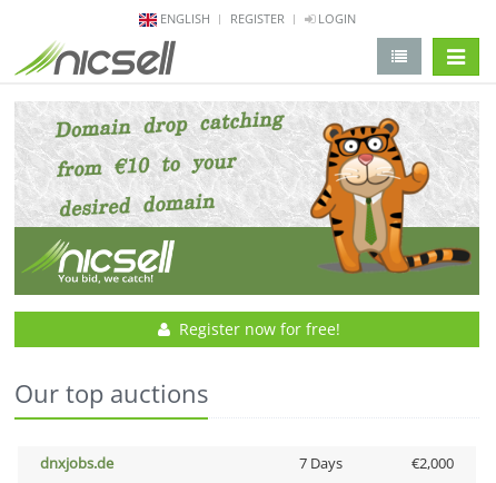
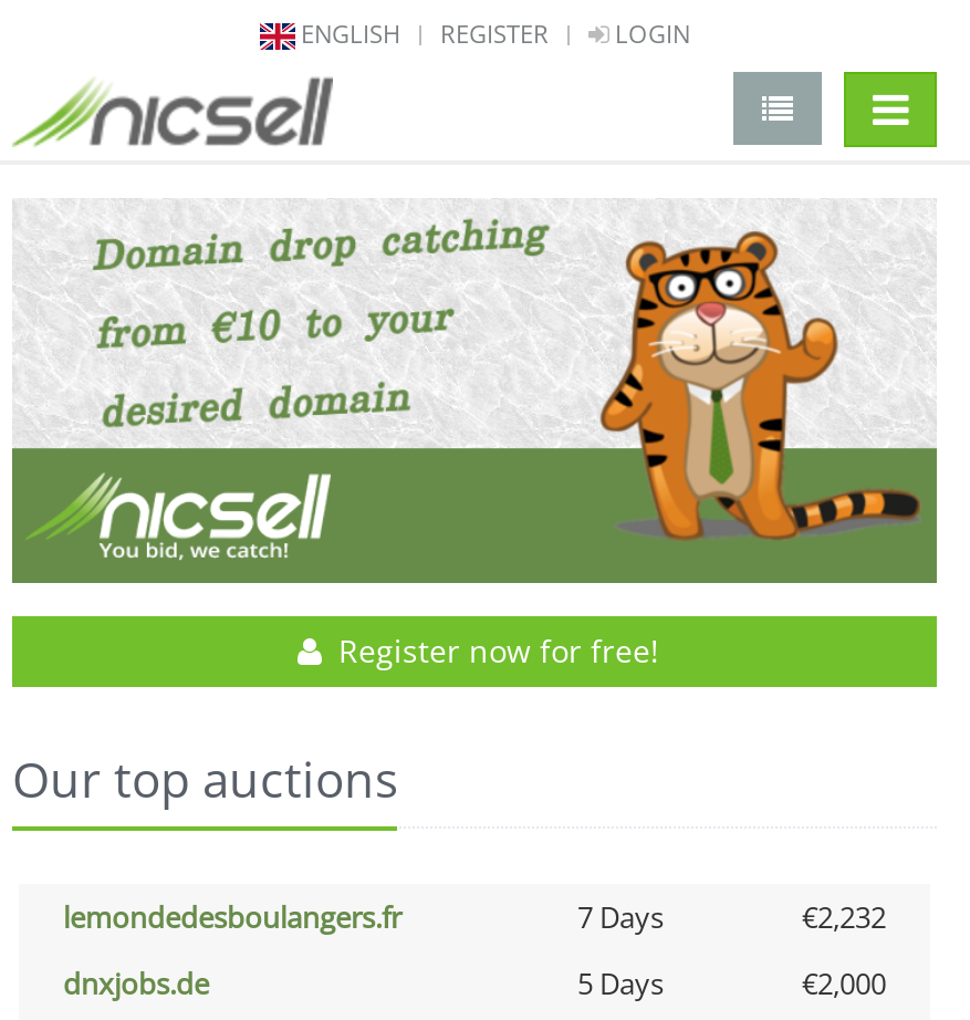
+ lemondedesboulangers.fr
+ 7 Days
+ €2,232

- 7 Days
+ 5 Days
